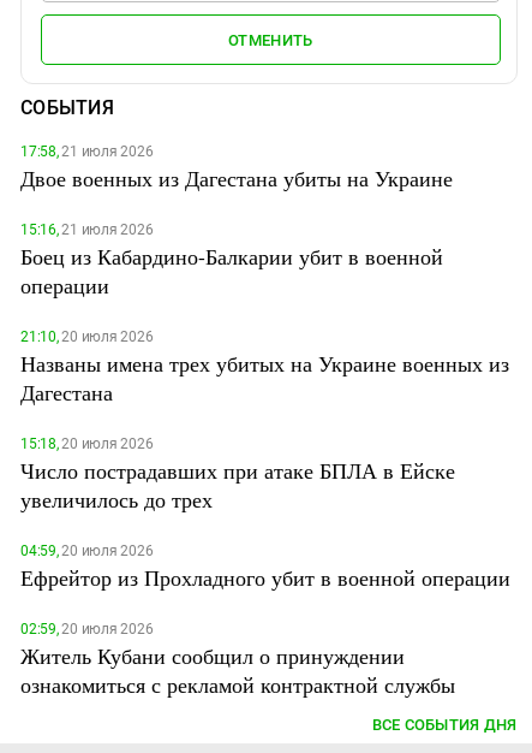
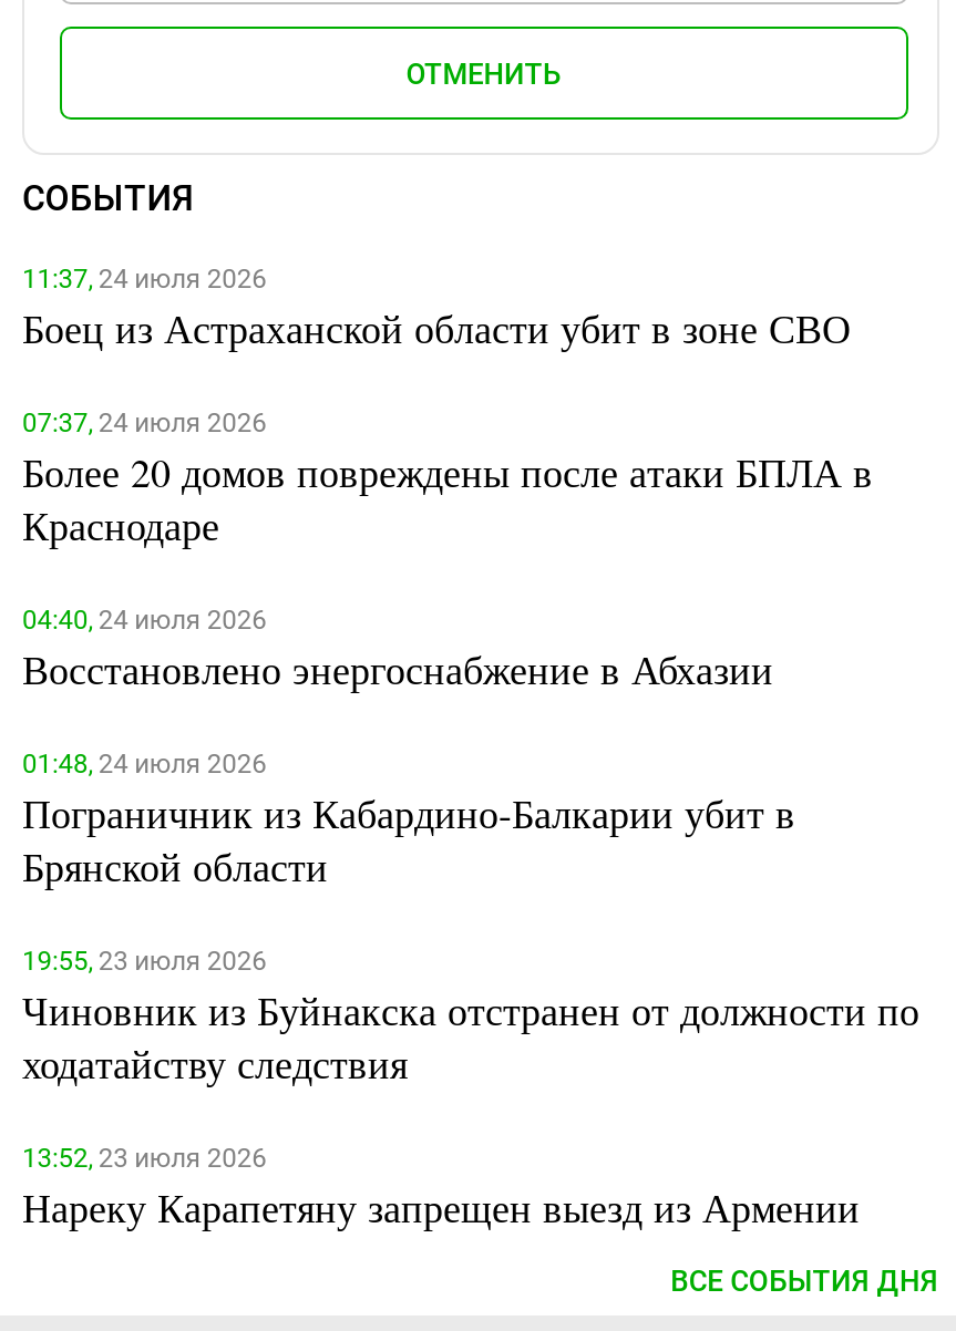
- 17:58, 21 июля 2026
- Двое военных из Дагестана убиты на Украине
+ 11:37, 24 июля 2026
+ Боец из Астраханской области убит в зоне СВО

- 15:16, 21 июля 2026
- Боец из Кабардино-Балкарии убит в военной
- операции
+ 07:37, 24 июля 2026
+ Более 20 домов повреждены после атаки БПЛА в
+ Краснодаре

- 21:10, 20 июля 2026
- Названы имена трех убитых на Украине военных из
- Дагестана
+ 04:40, 24 июля 2026
+ Восстановлено энергоснабжение в Абхазии

- 15:18, 20 июля 2026
- Число пострадавших при атаке БПЛА в Ейске
- увеличилось до трех
+ 01:48, 24 июля 2026
+ Пограничник из Кабардино-Балкарии убит в
+ Брянской области

- 04:59, 20 июля 2026
- Ефрейтор из Прохладного убит в военной операции
+ 19:55, 23 июля 2026
+ Чиновник из Буйнакска отстранен от должности по
+ ходатайству следствия

- 02:59, 20 июля 2026
- Житель Кубани сообщил о принуждении
- ознакомиться с рекламой контрактной службы
+ 13:52, 23 июля 2026
+ Нареку Карапетяну запрещен выезд из Армении
